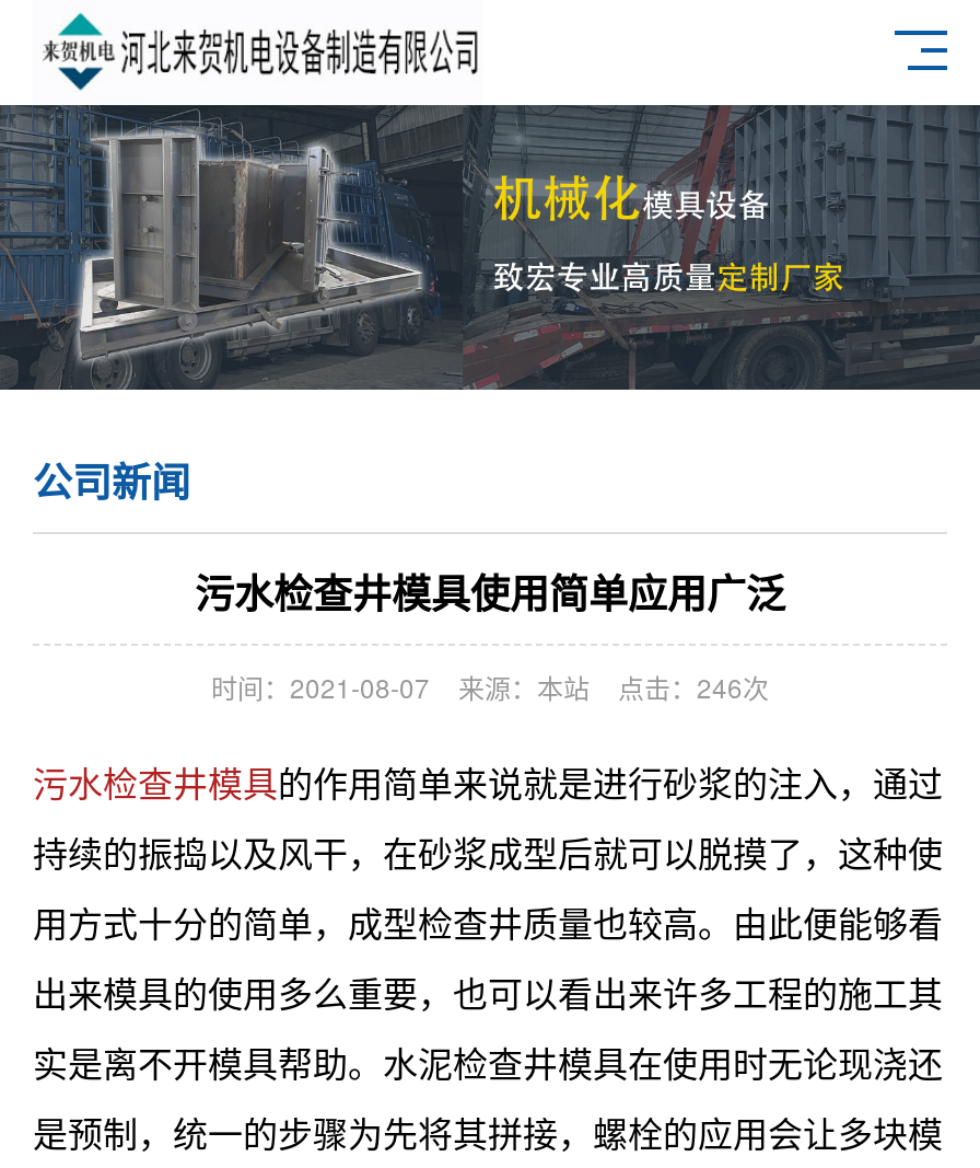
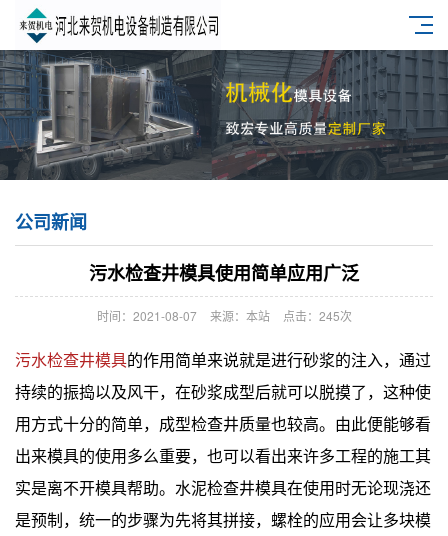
- 时间：2021-08-07 来源：本站 点击：246次
+ 时间：2021-08-07 来源：本站 点击：245次
